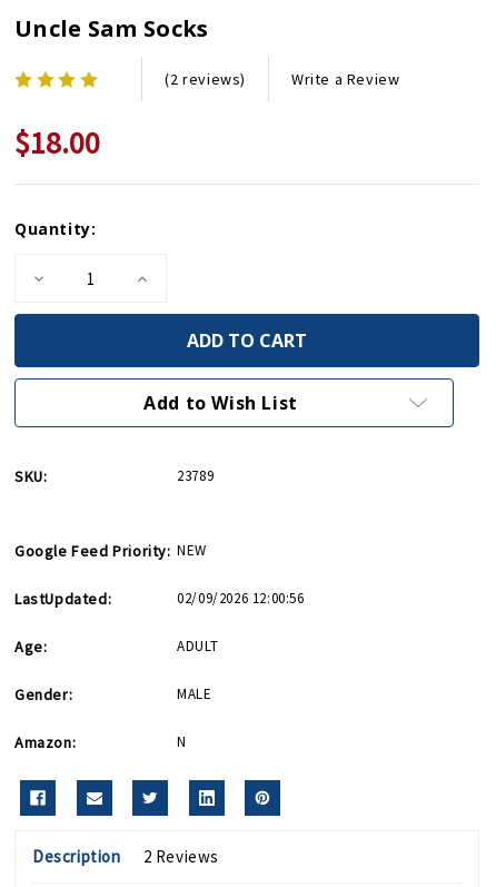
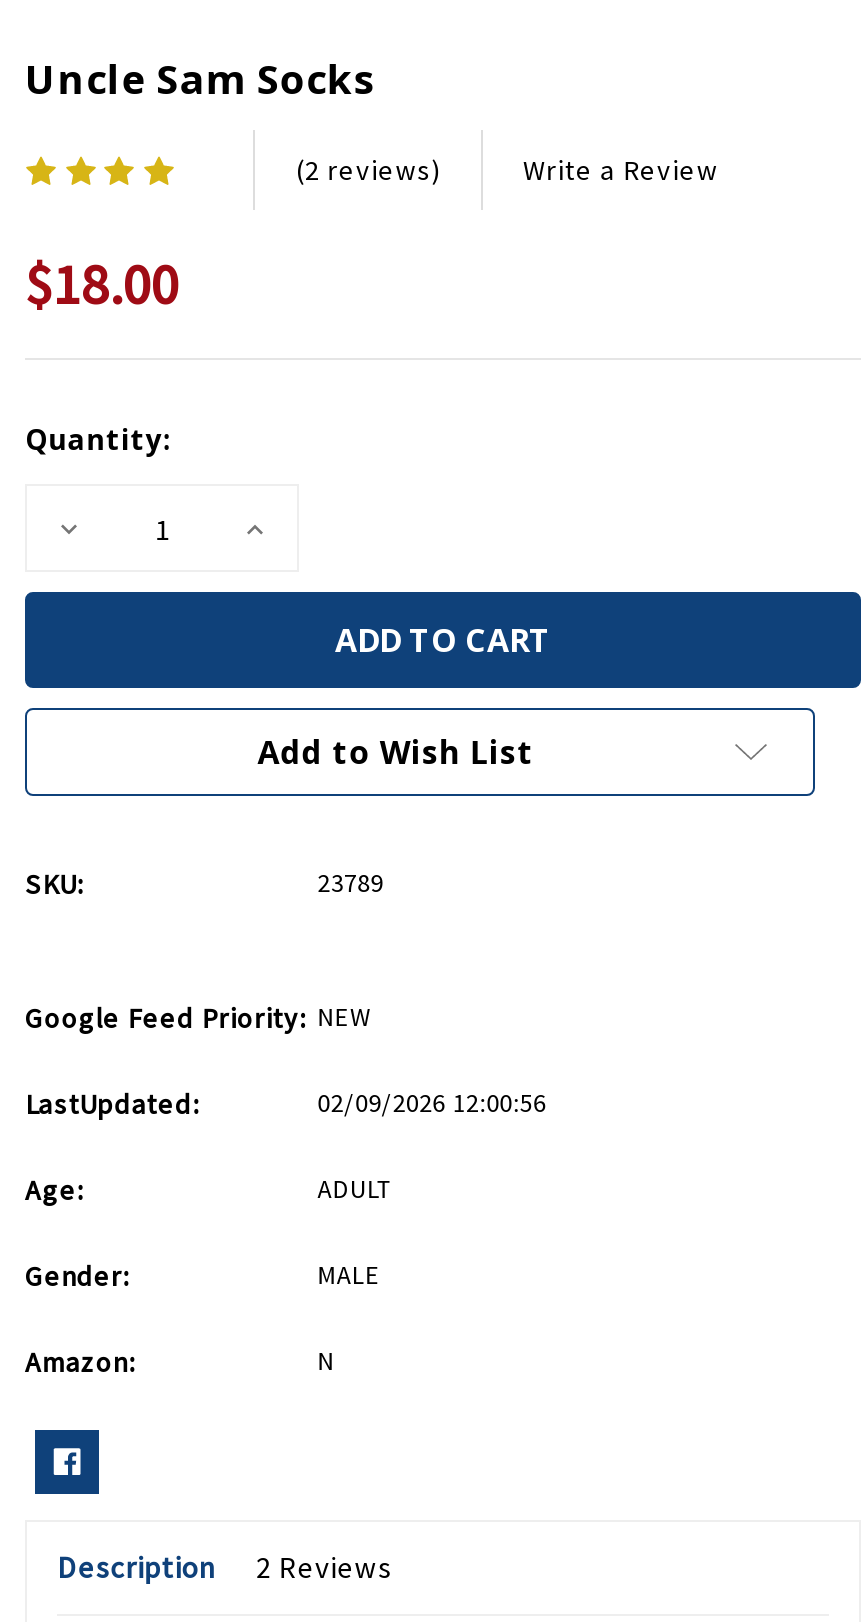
- [image]

- [image]

- [image]

- [image]
